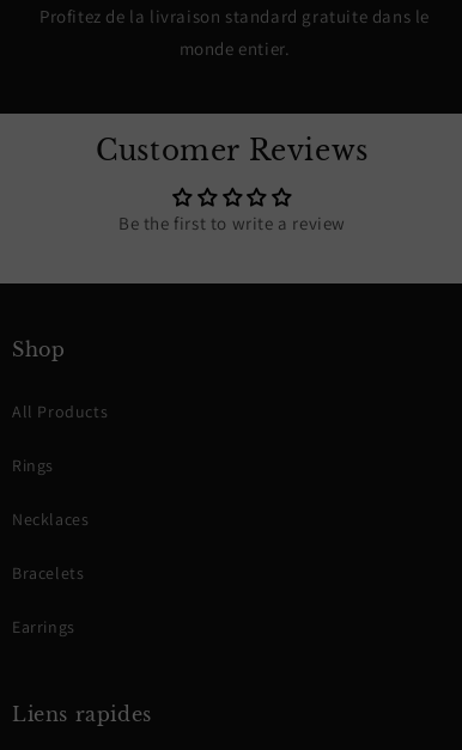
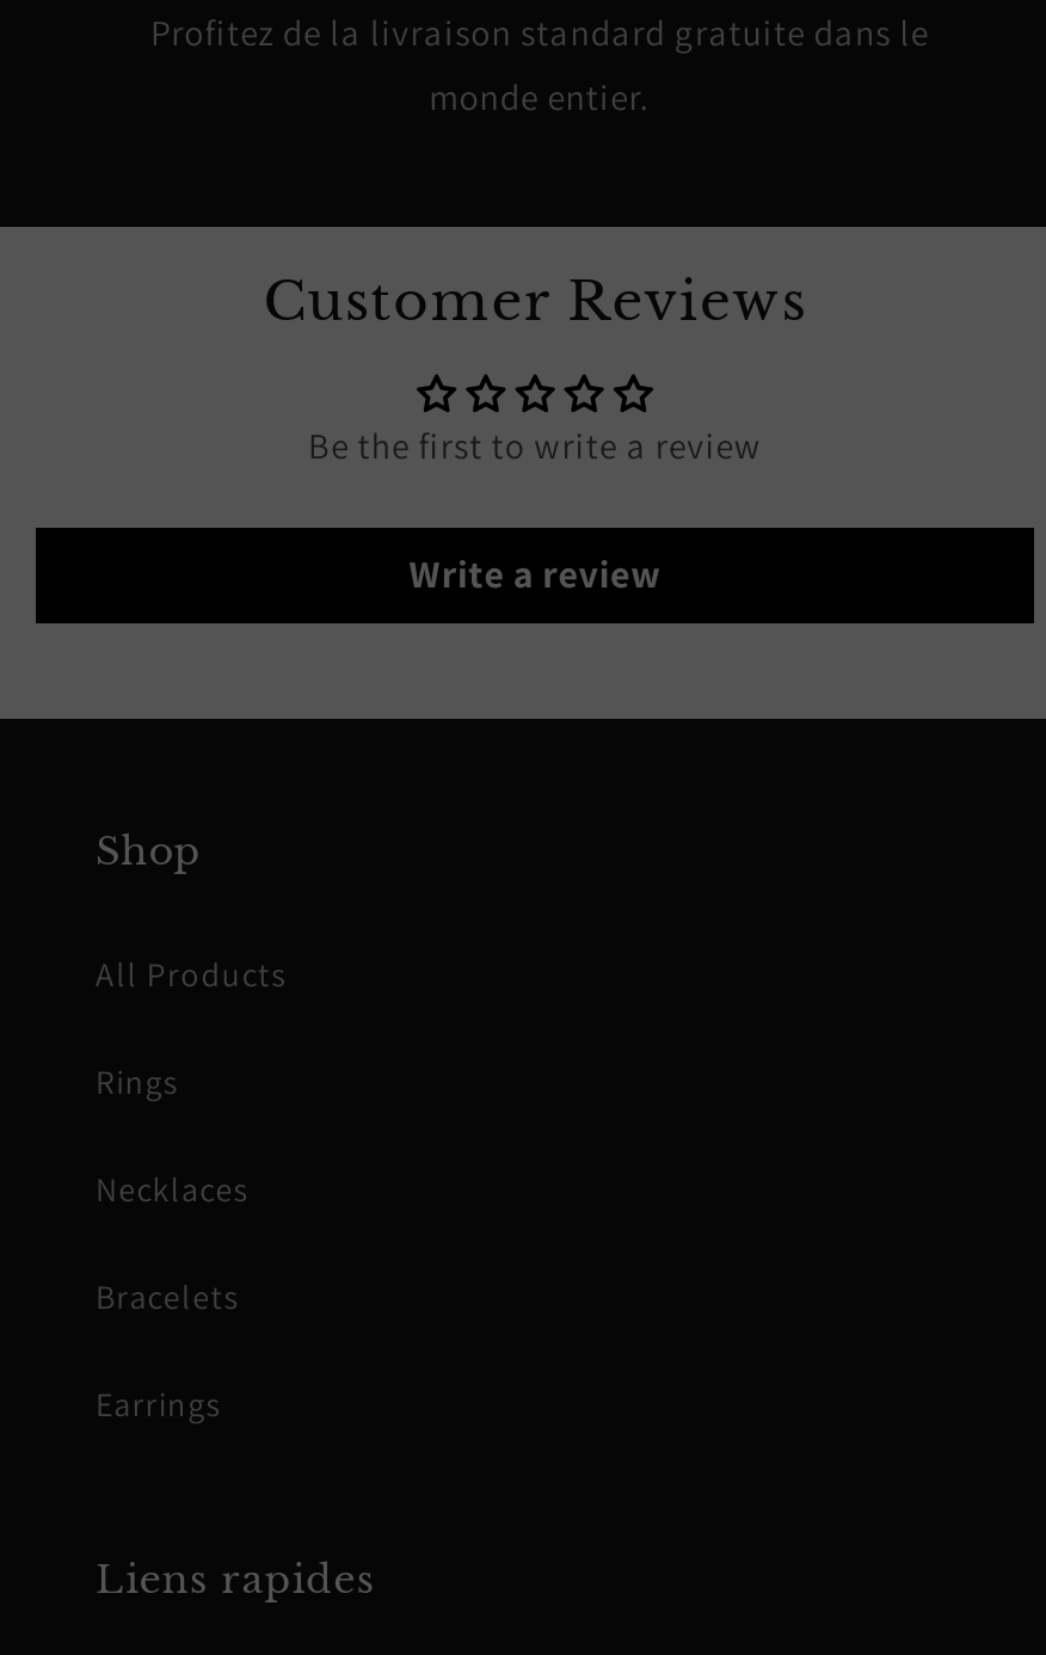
+ Write a review
